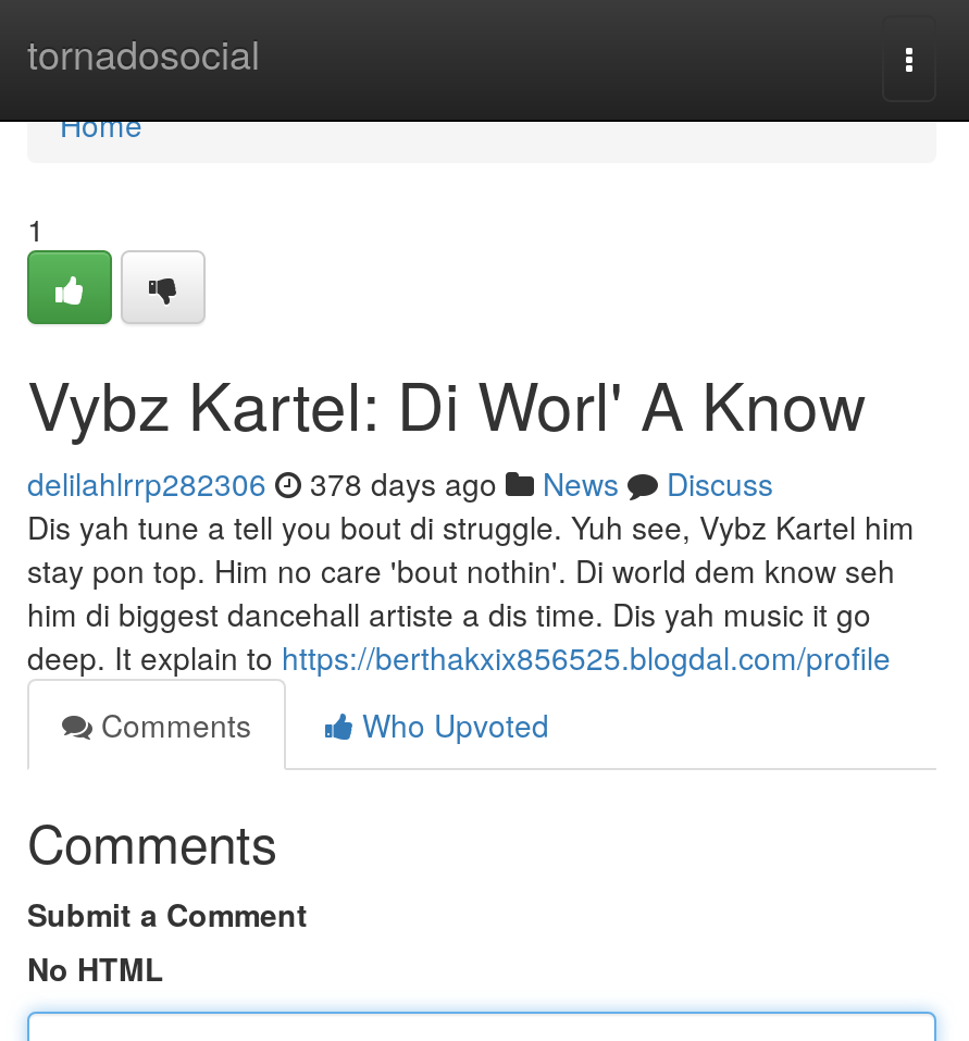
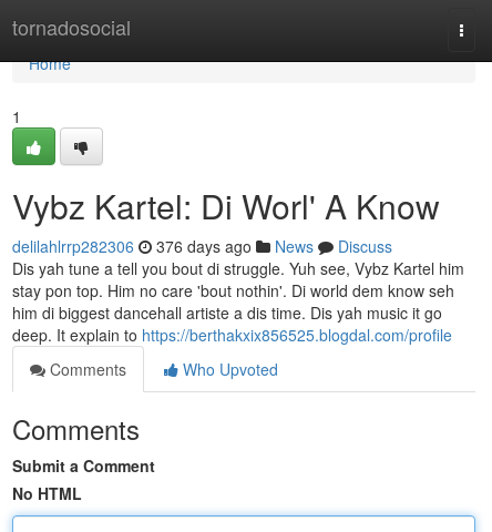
- delilahlrrp282306 378 days ago News Discuss
+ delilahlrrp282306 376 days ago News Discuss
